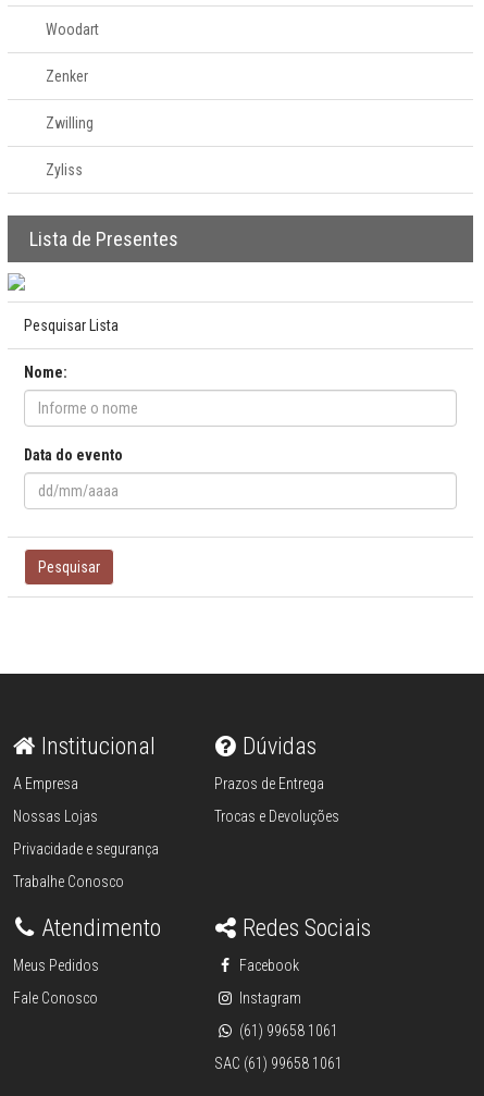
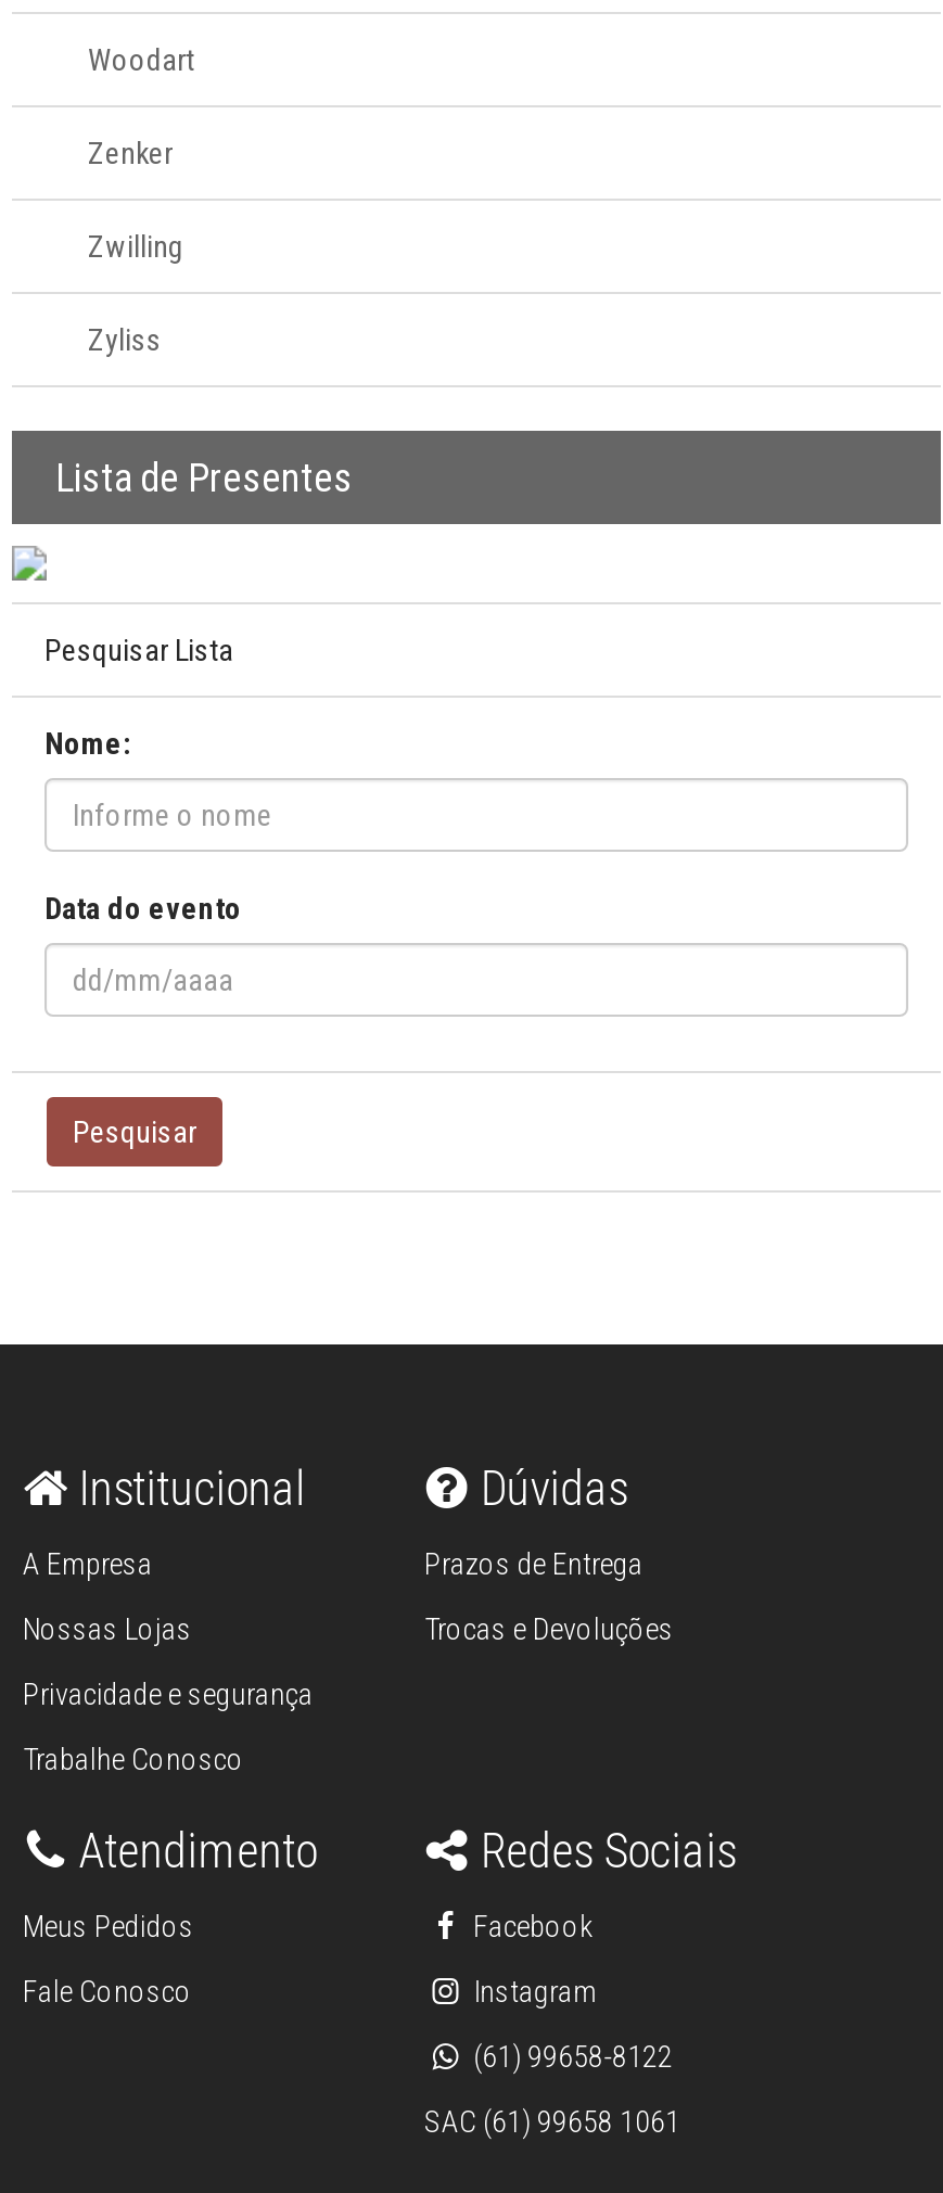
- (61) 99658 1061
+ (61) 99658-8122
